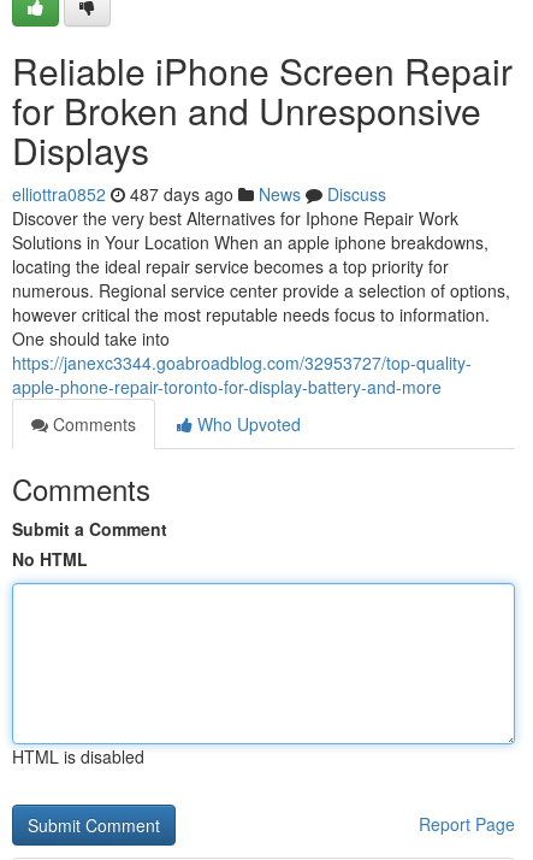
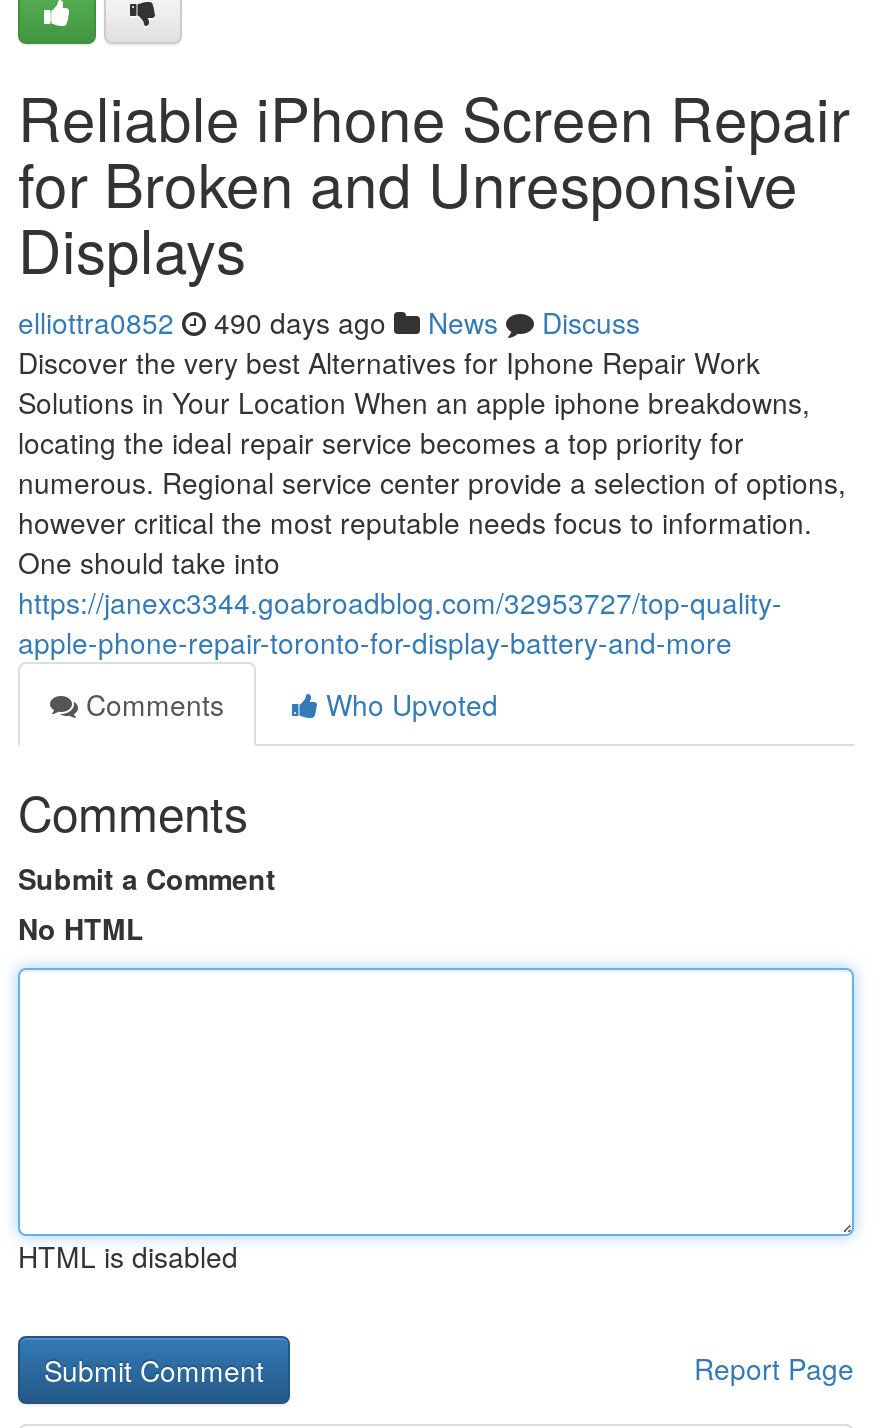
- elliottra0852 487 days ago News Discuss
+ elliottra0852 490 days ago News Discuss
